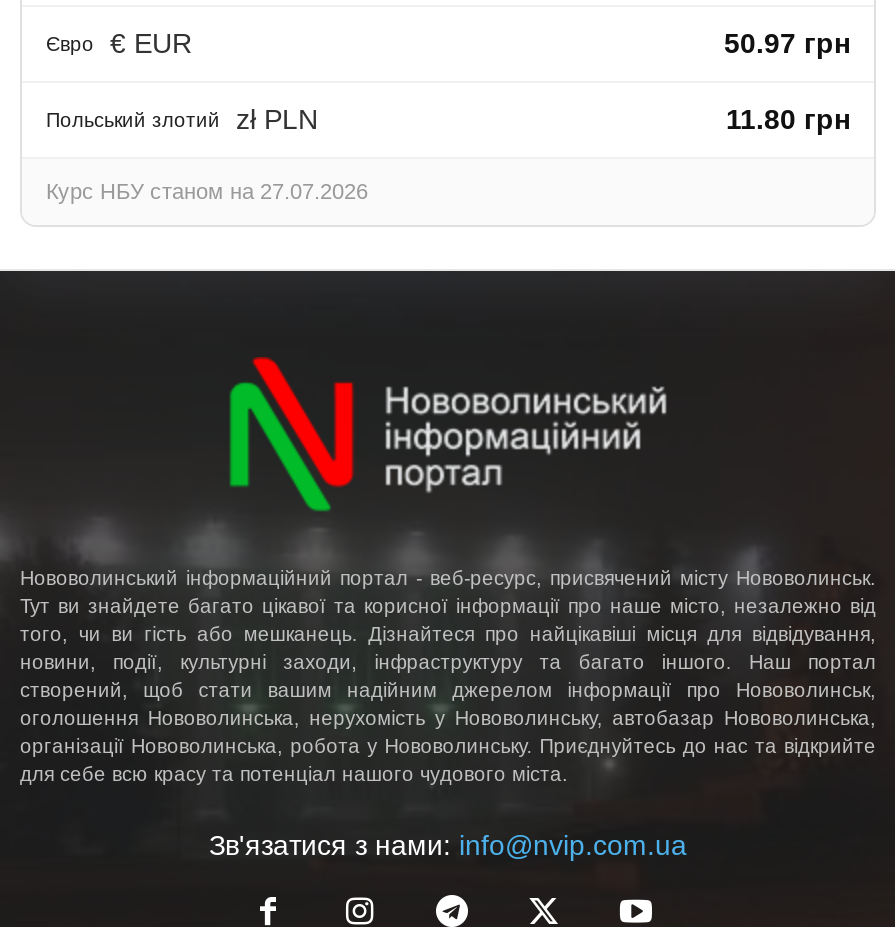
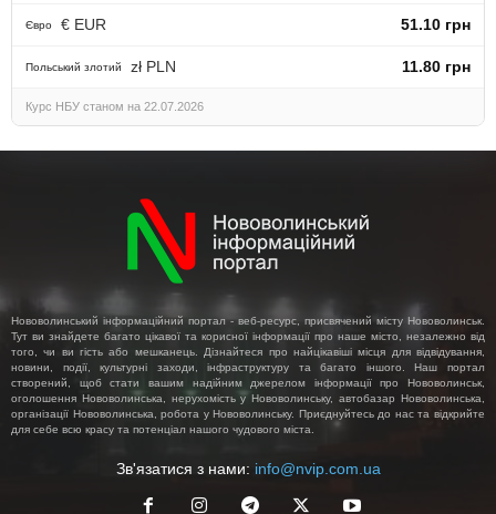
- 50.97 грн
+ 51.10 грн

- Курс НБУ станом на 27.07.2026
+ Курс НБУ станом на 22.07.2026
